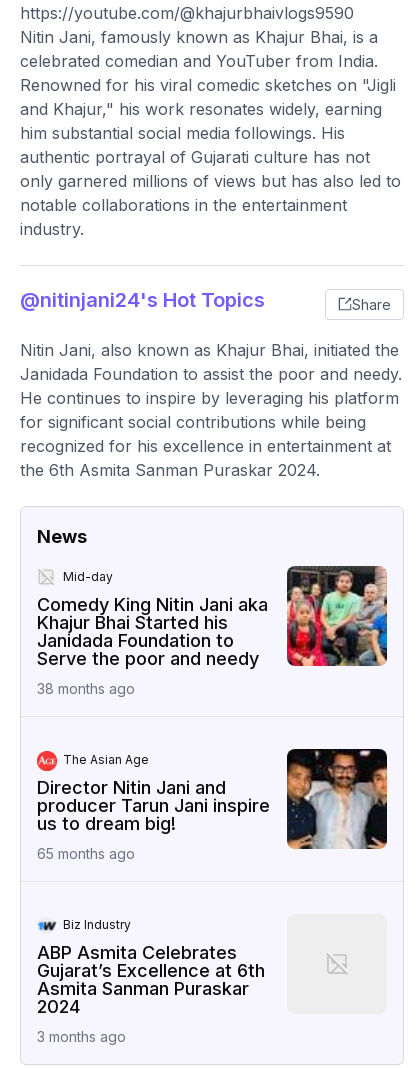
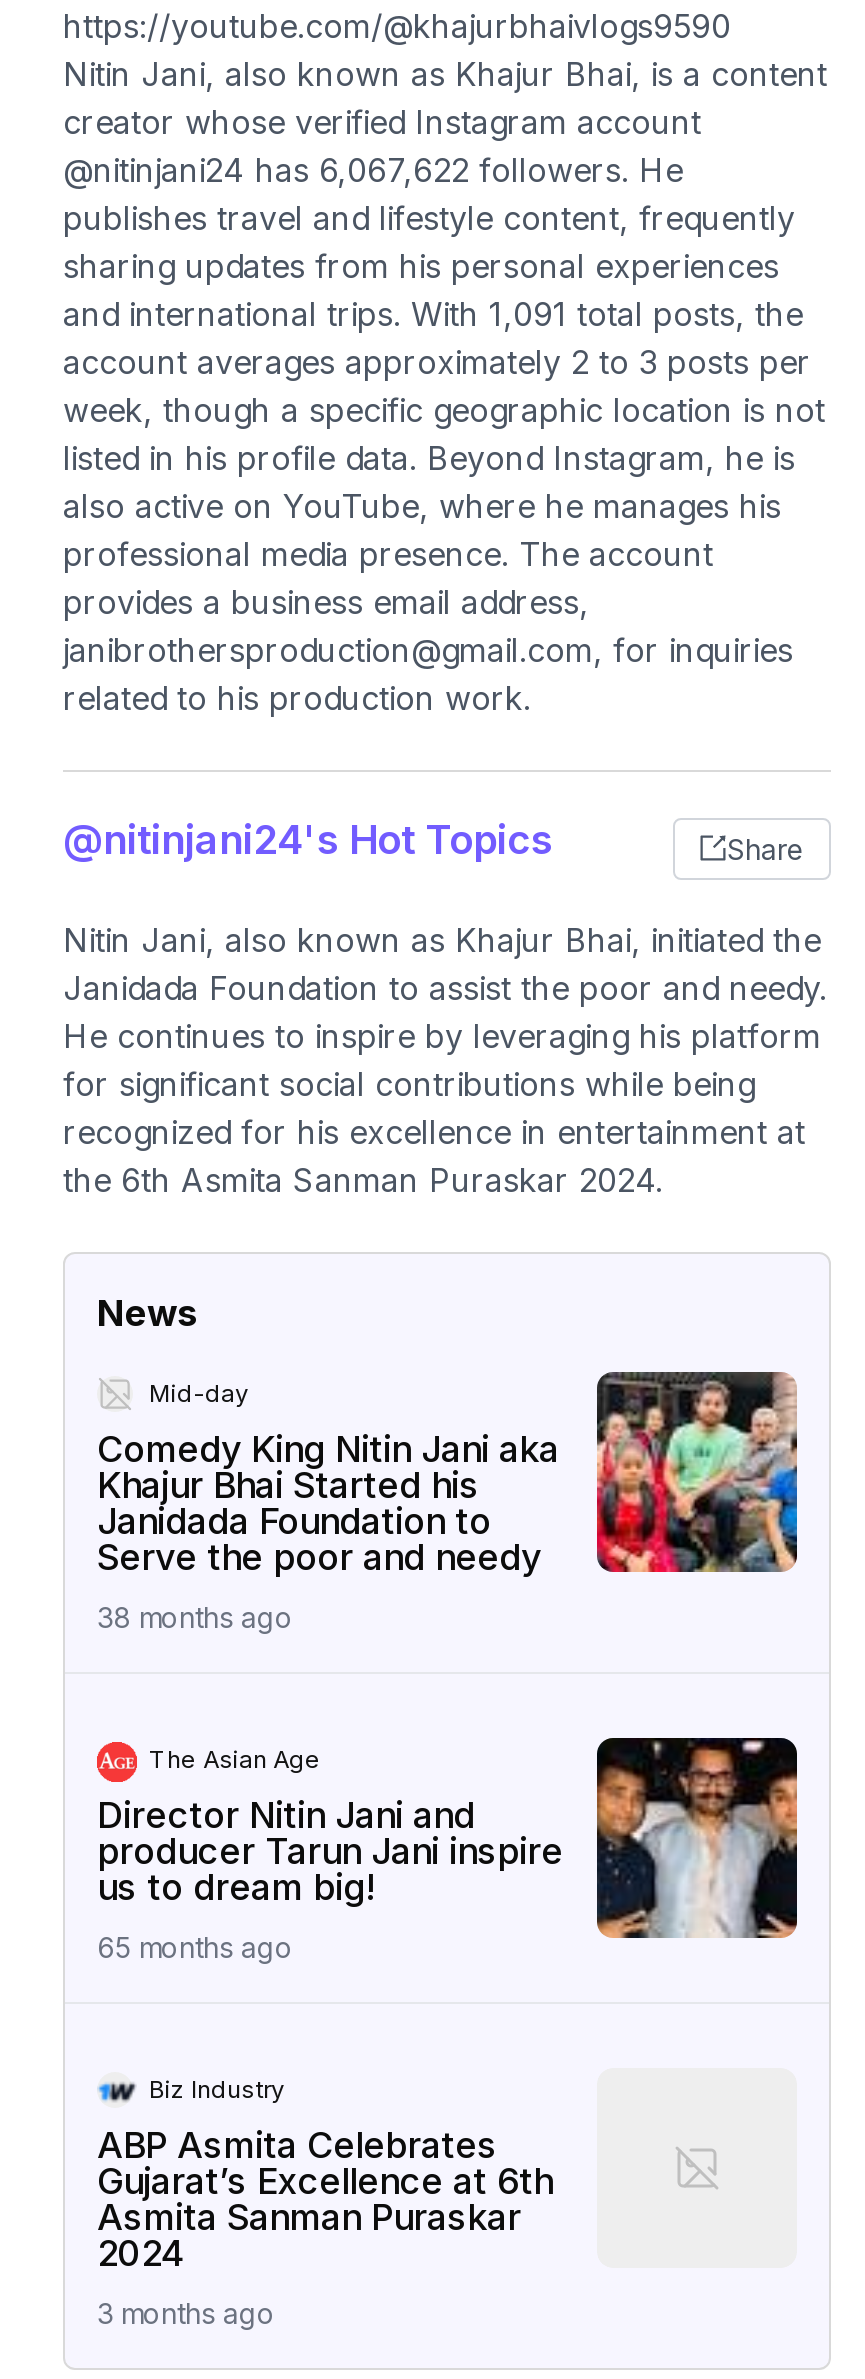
- Nitin Jani, famously known as Khajur Bhai, is a
- celebrated comedian and YouTuber from India.
- Renowned for his viral comedic sketches on "Jigli
- and Khajur," his work resonates widely, earning
- him substantial social media followings. His
- authentic portrayal of Gujarati culture has not
- only garnered millions of views but has also led to
- notable collaborations in the entertainment
- industry.
+ Nitin Jani, also known as Khajur Bhai, is a content
+ creator whose verified Instagram account
+ @nitinjani24 has 6,067,622 followers. He
+ publishes travel and lifestyle content, frequently
+ sharing updates from his personal experiences
+ and international trips. With 1,091 total posts, the
+ account averages approximately 2 to 3 posts per
+ week, though a specific geographic location is not
+ listed in his profile data. Beyond Instagram, he is
+ also active on YouTube, where he manages his
+ professional media presence. The account
+ provides a business email address,
+ janibrothersproduction@gmail.com, for inquiries
+ related to his production work.
